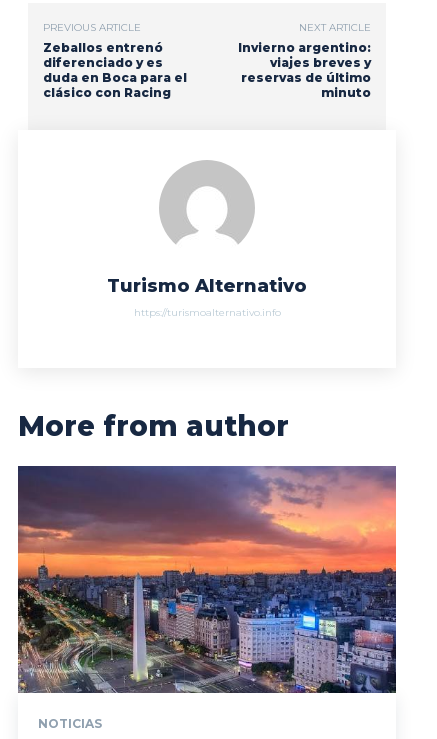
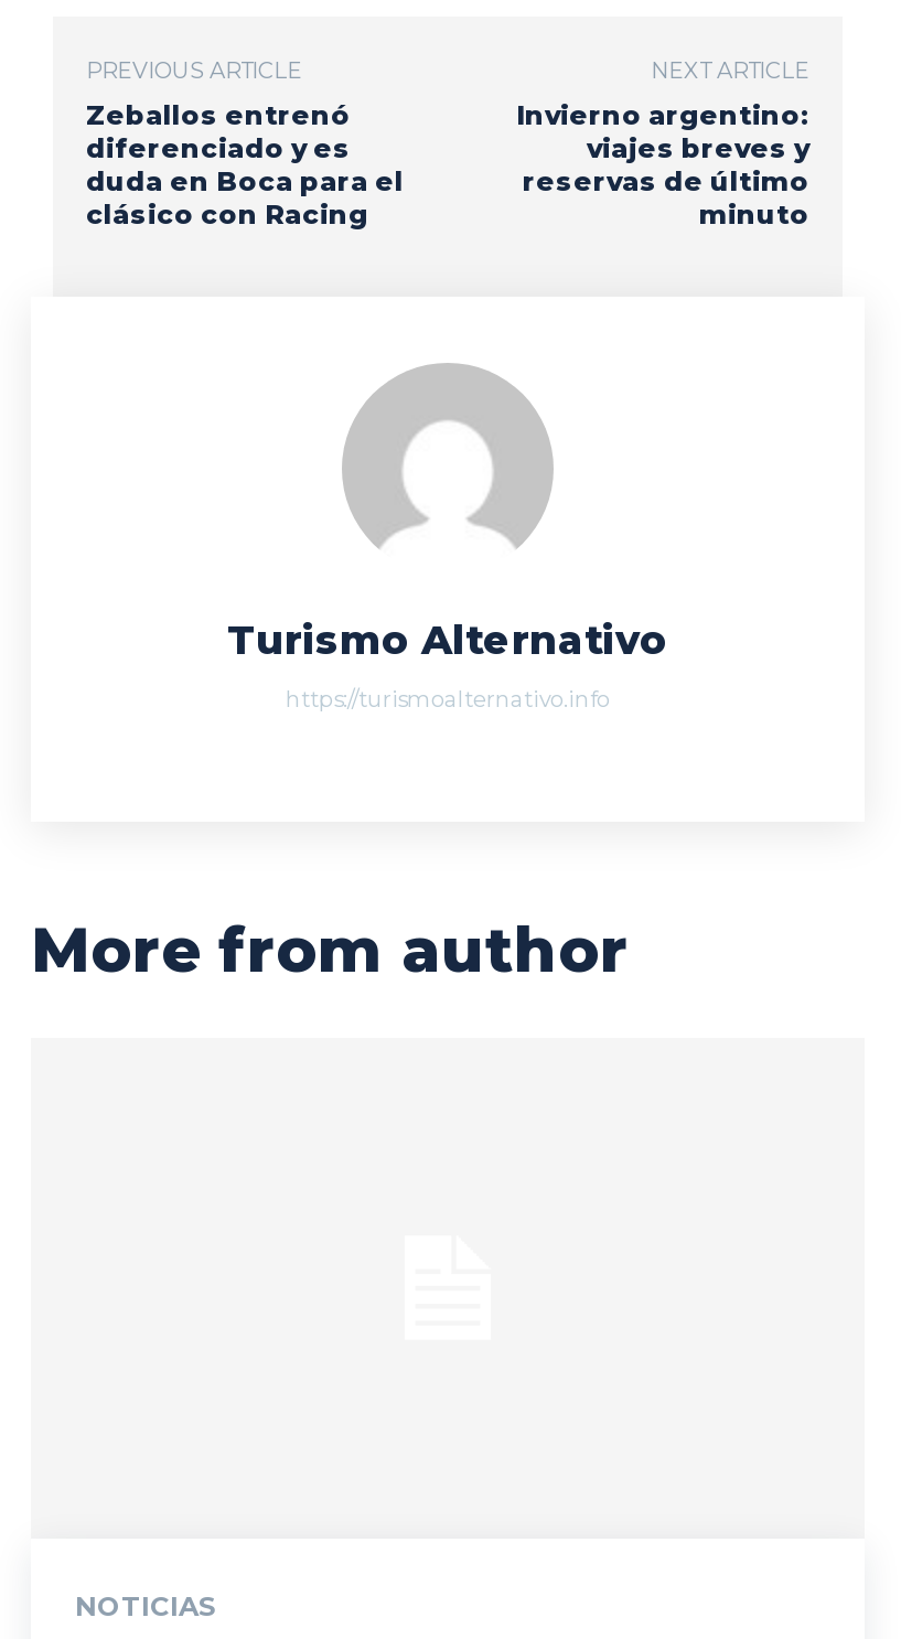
- [image]
